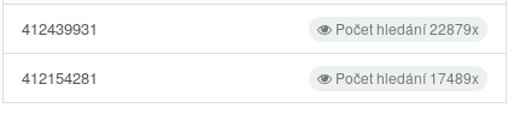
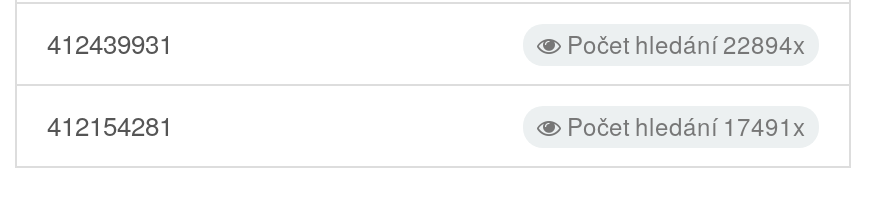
- Počet hledání 22879x
+ Počet hledání 22894x

- Počet hledání 17489x
+ Počet hledání 17491x
